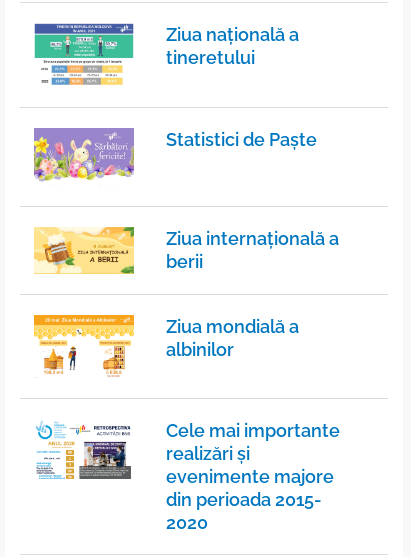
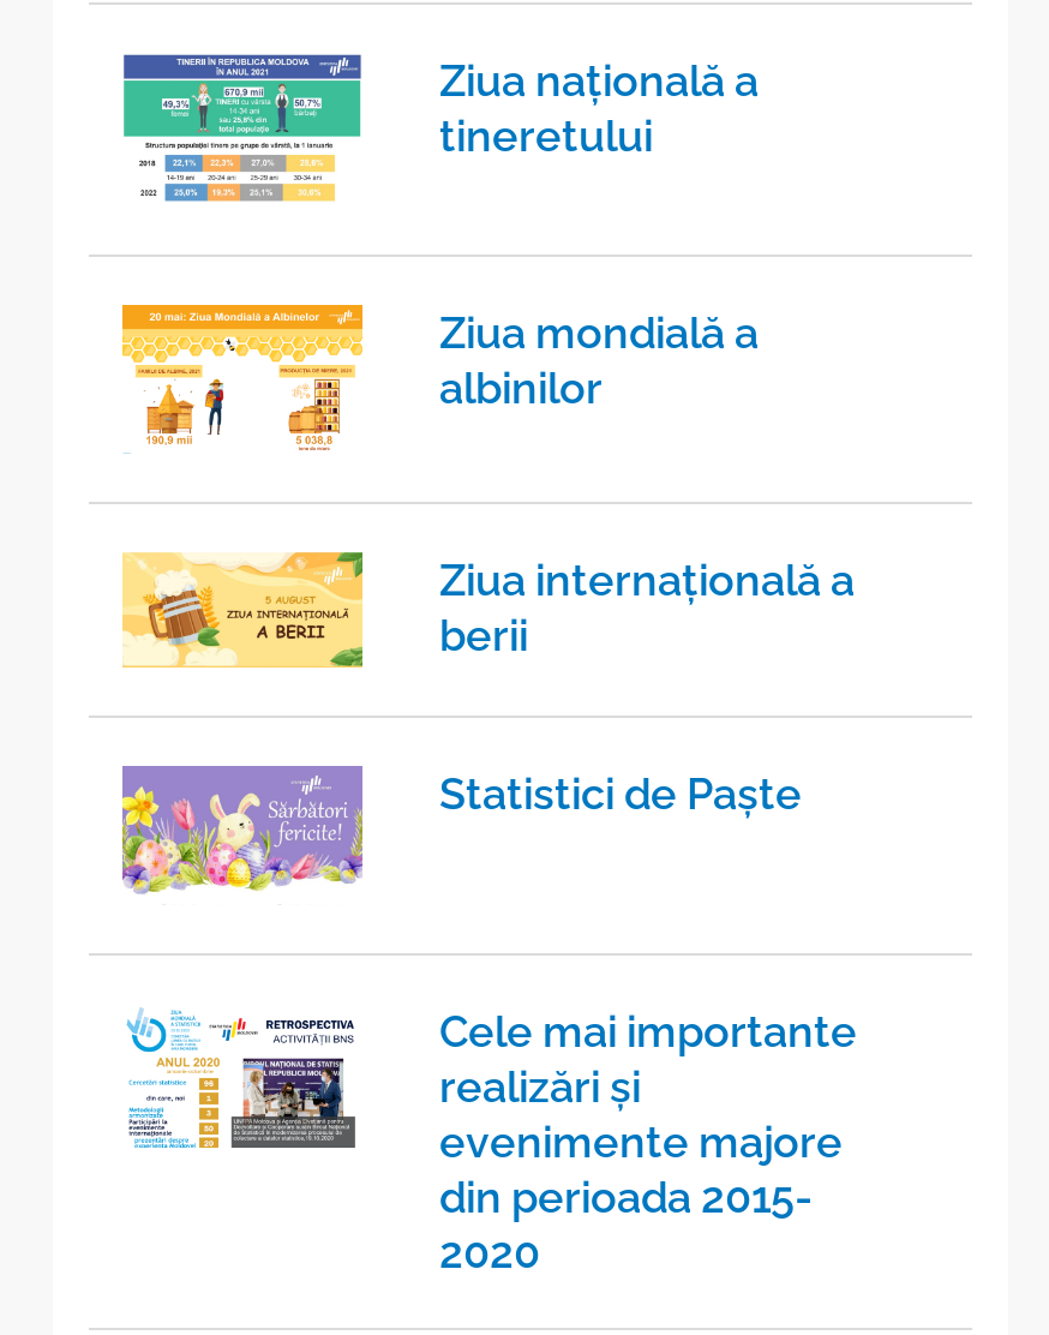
moved down: [image] | Statistici de Paște

moved up: [image] | Ziua mondială a | albinilor
